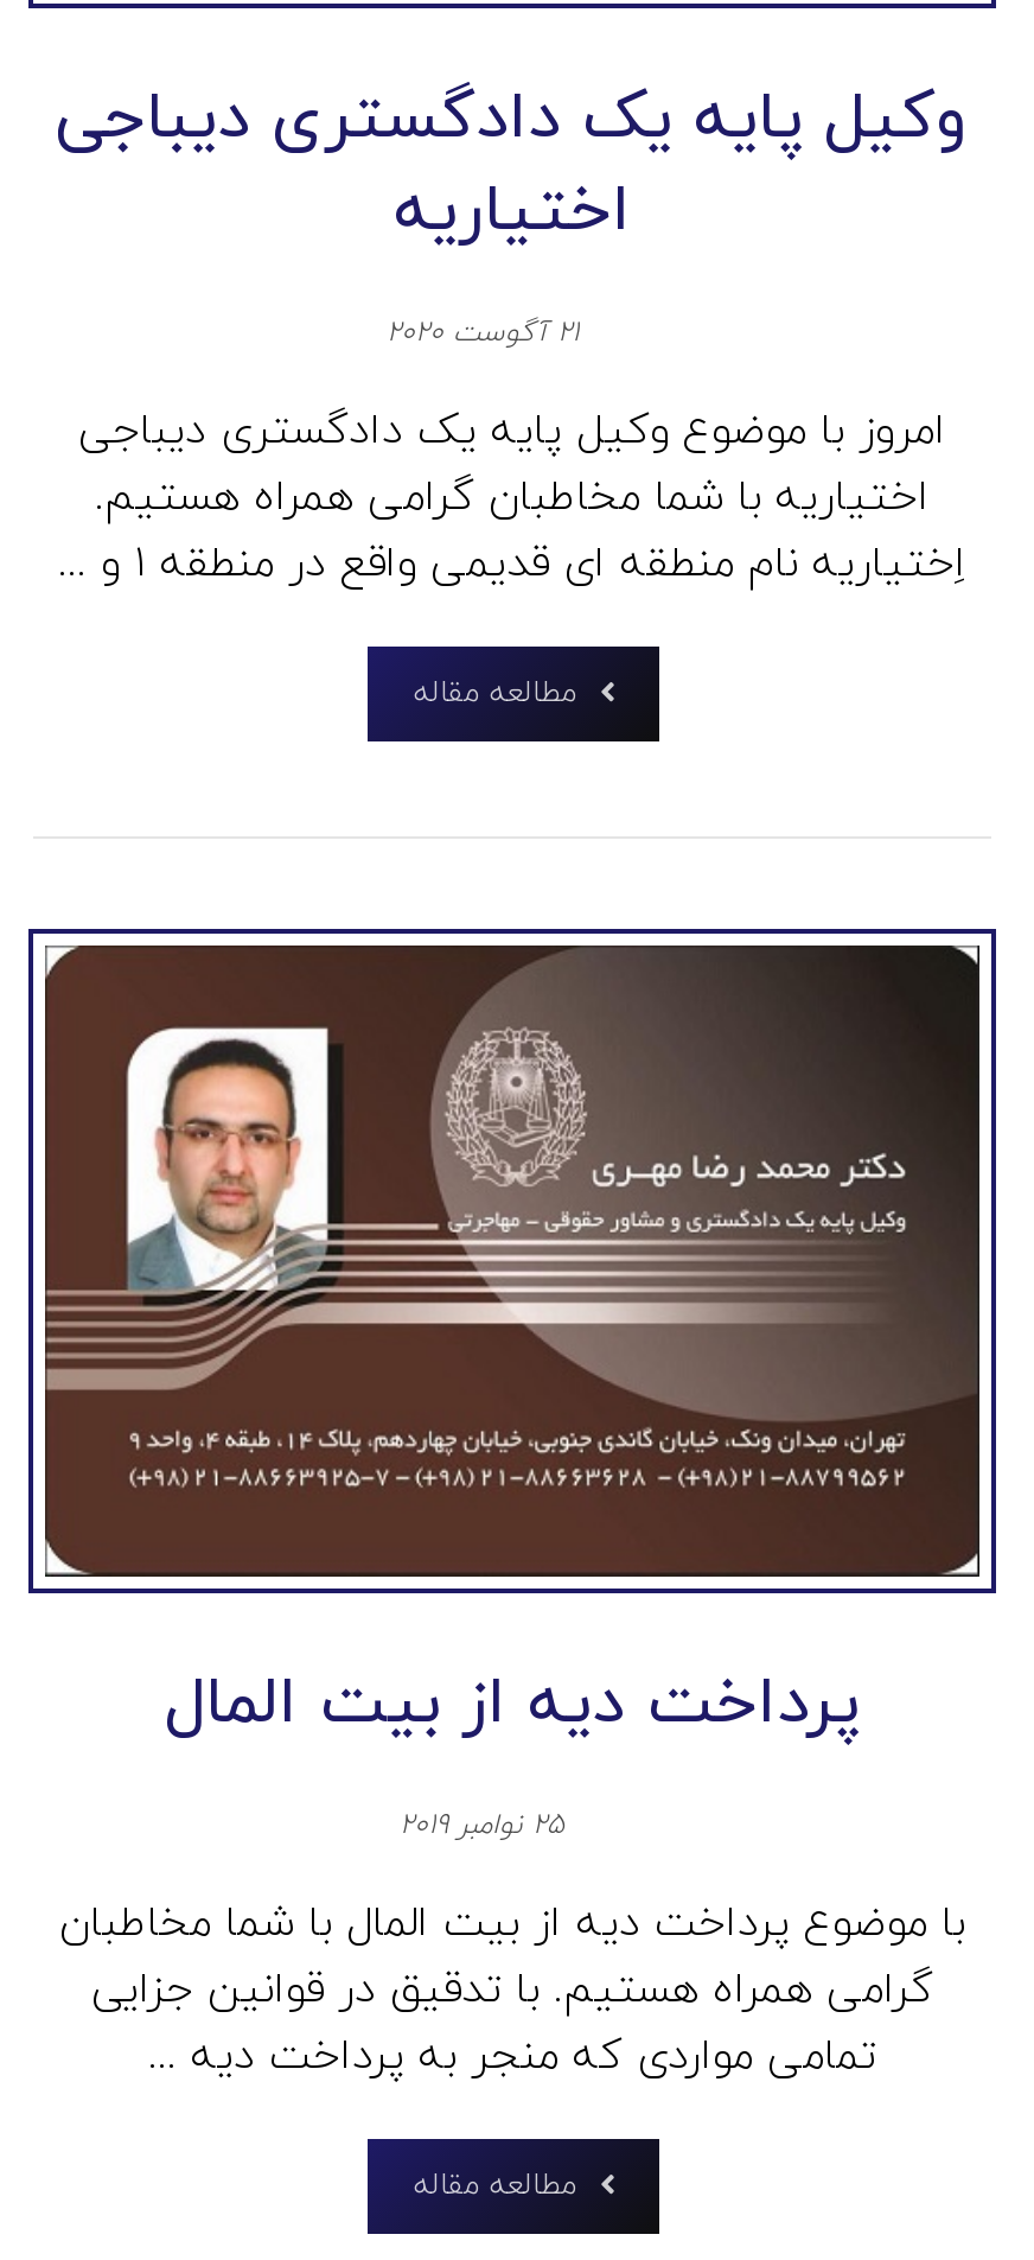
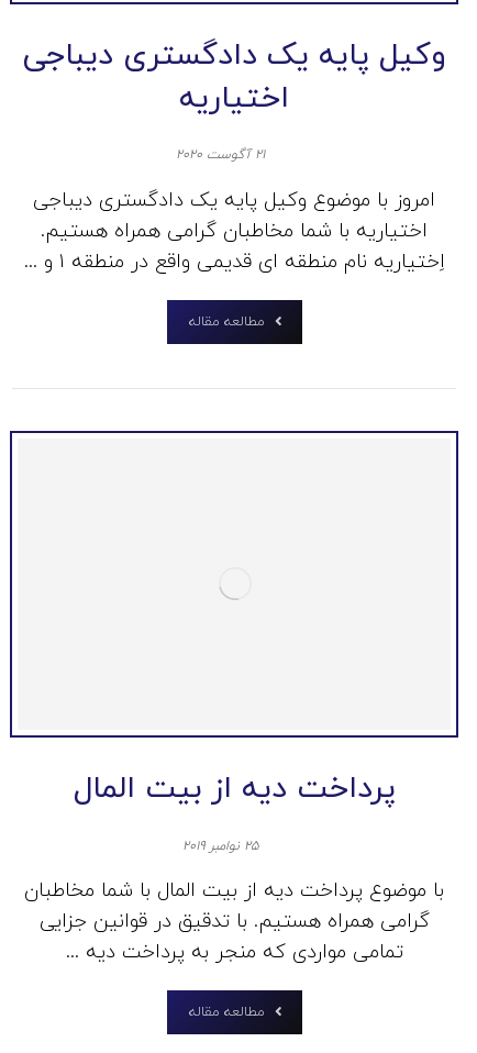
- [image]
